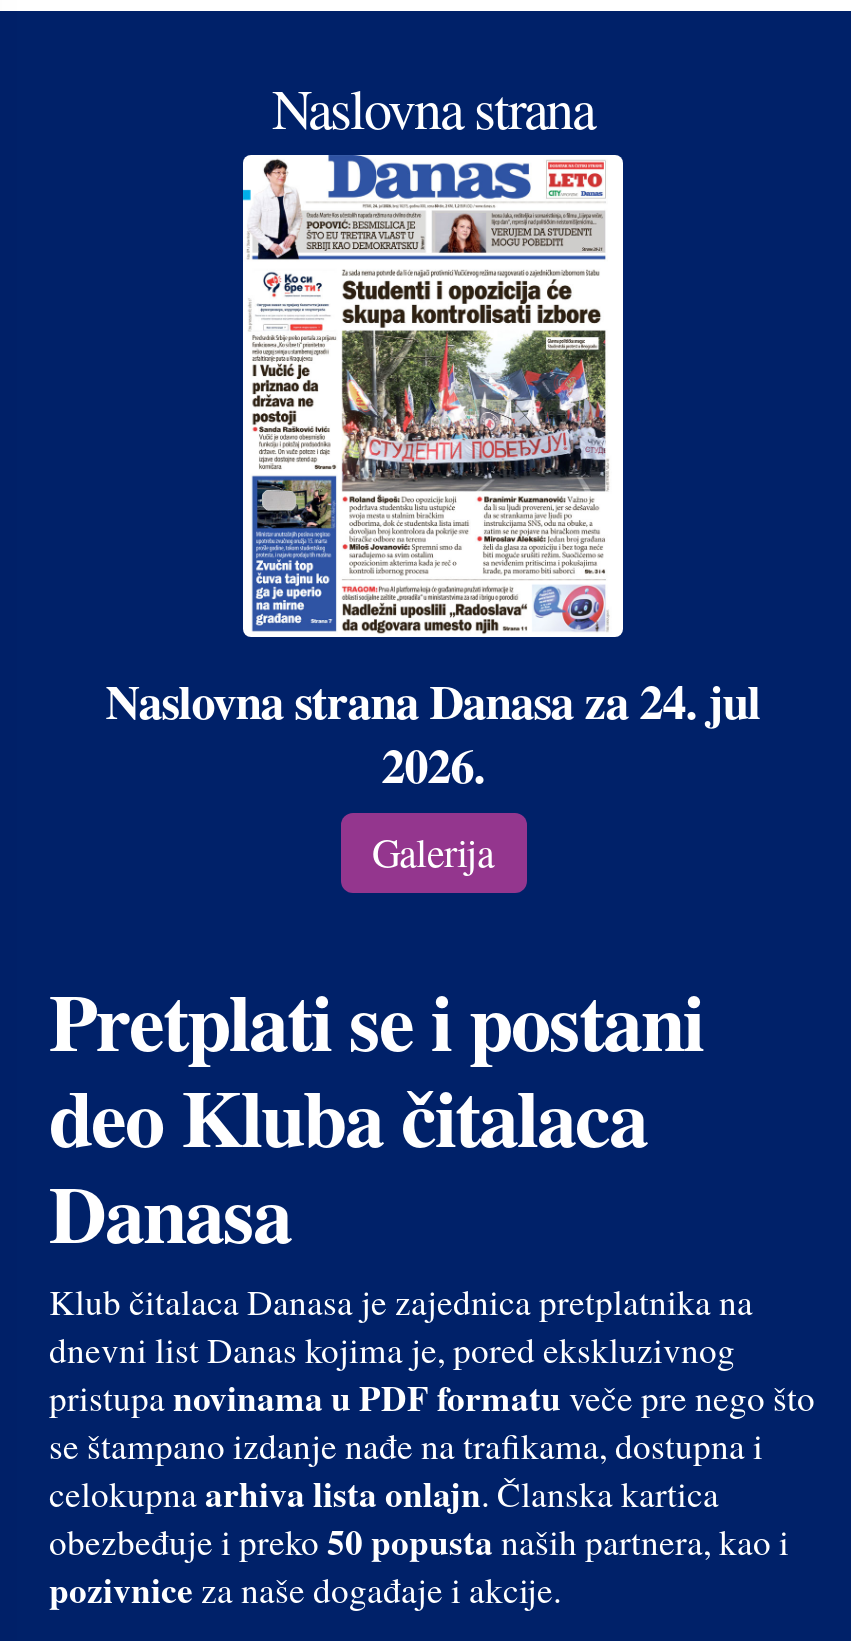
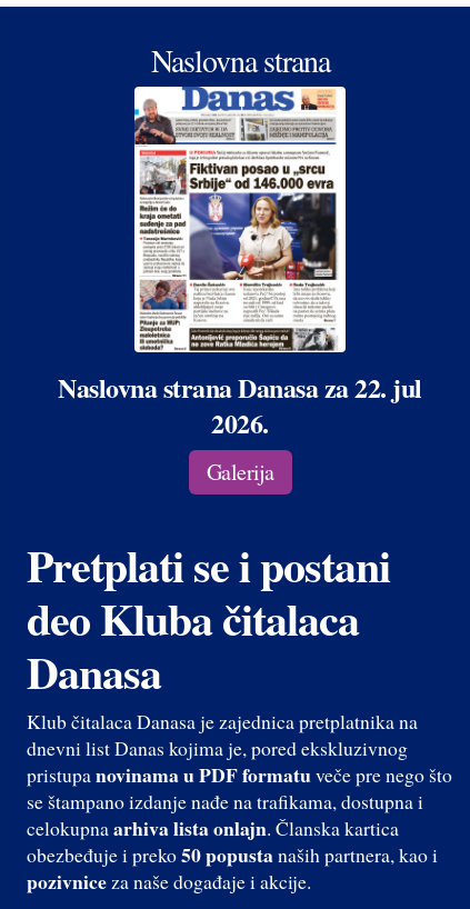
- [image]
- Naslovna strana Danasa za 24. jul
+ [image]
+ Naslovna strana Danasa za 22. jul
